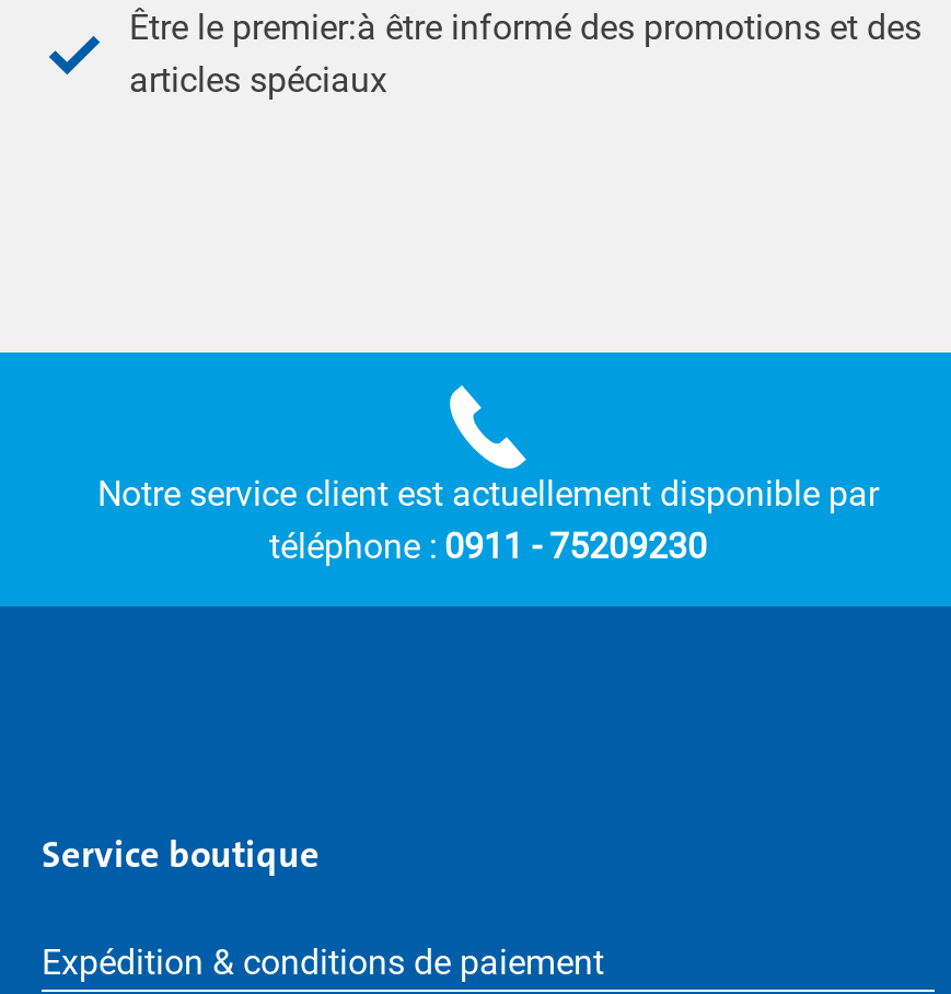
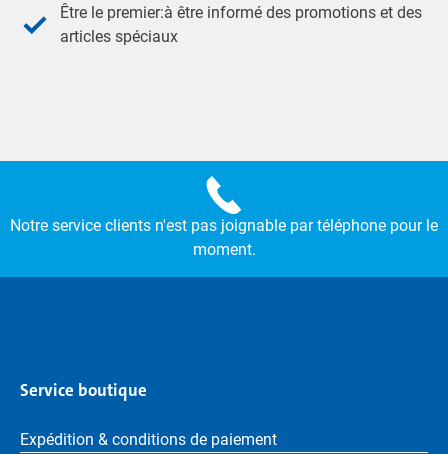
- Notre service client est actuellement disponible par
- téléphone : 0911 - 75209230
+ Notre service clients n'est pas joignable par téléphone pour le
+ moment.
